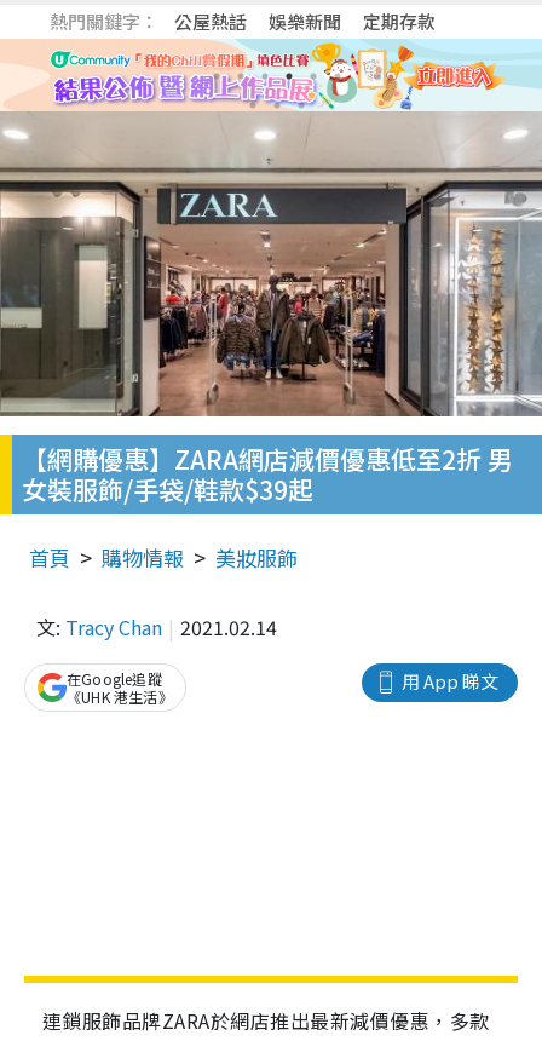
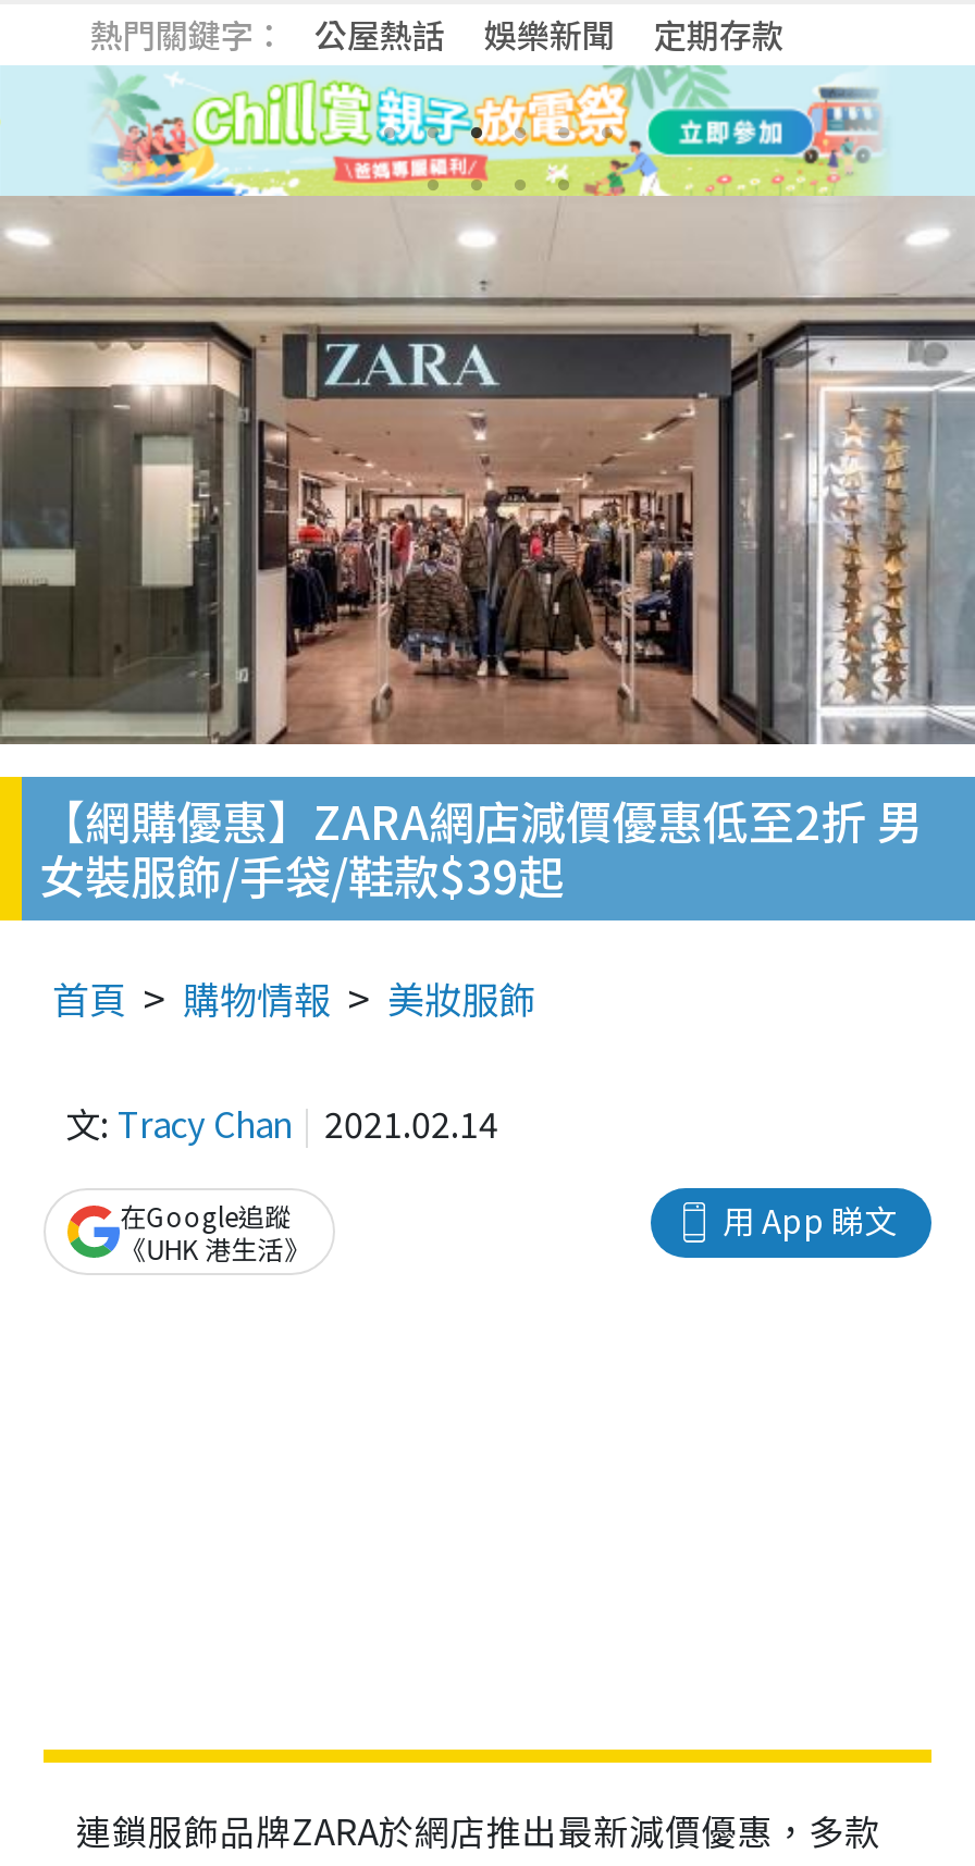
- [image]
+ [image]
